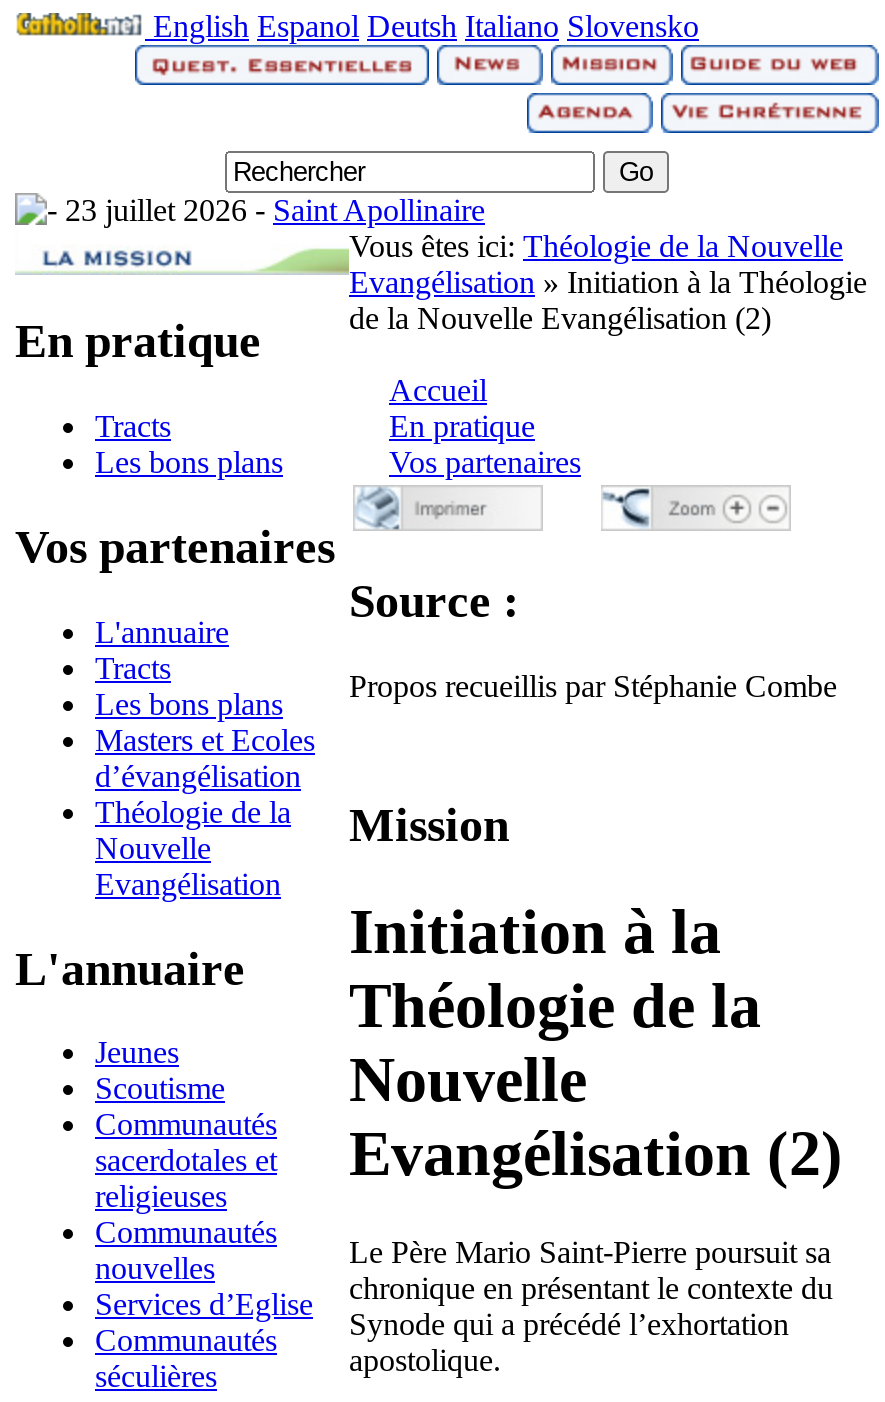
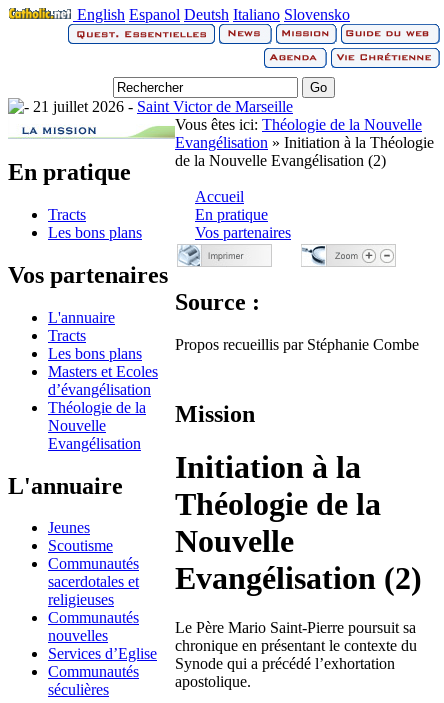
- 23 juillet 2026 -Saint Apollinaire
+ 21 juillet 2026 -Saint Victor de Marseille
